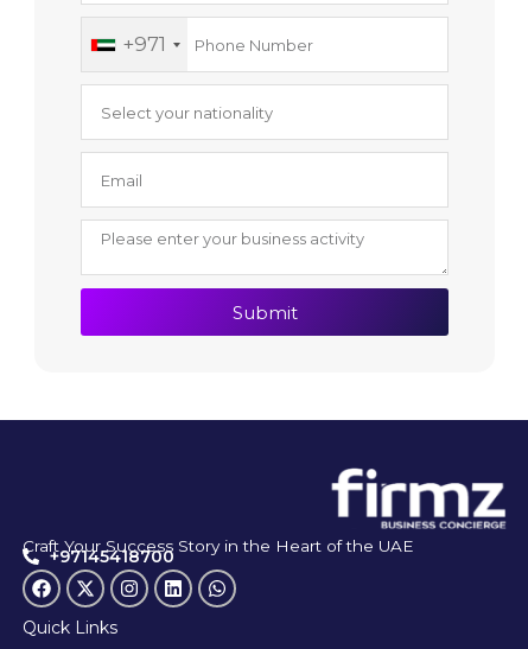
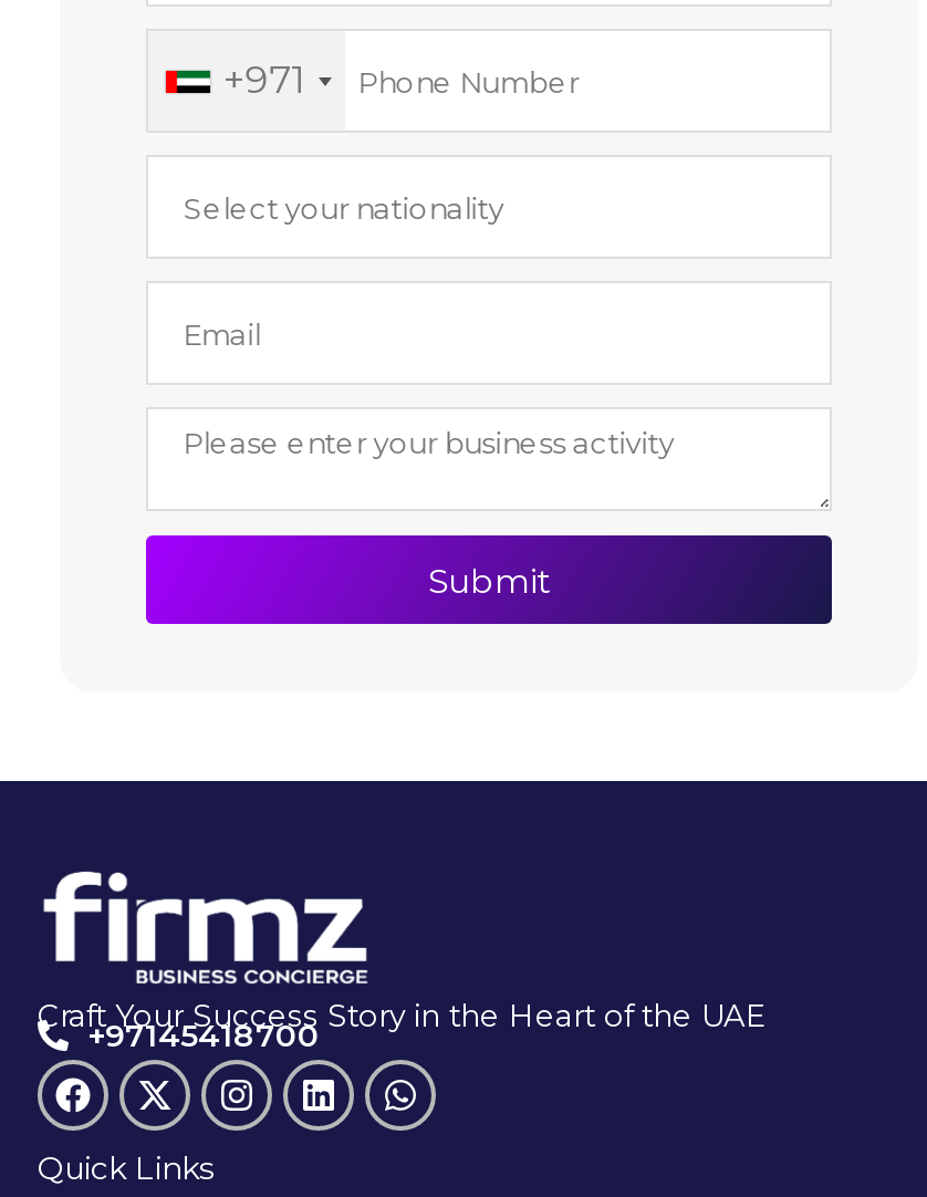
+ [image]

- [image]
